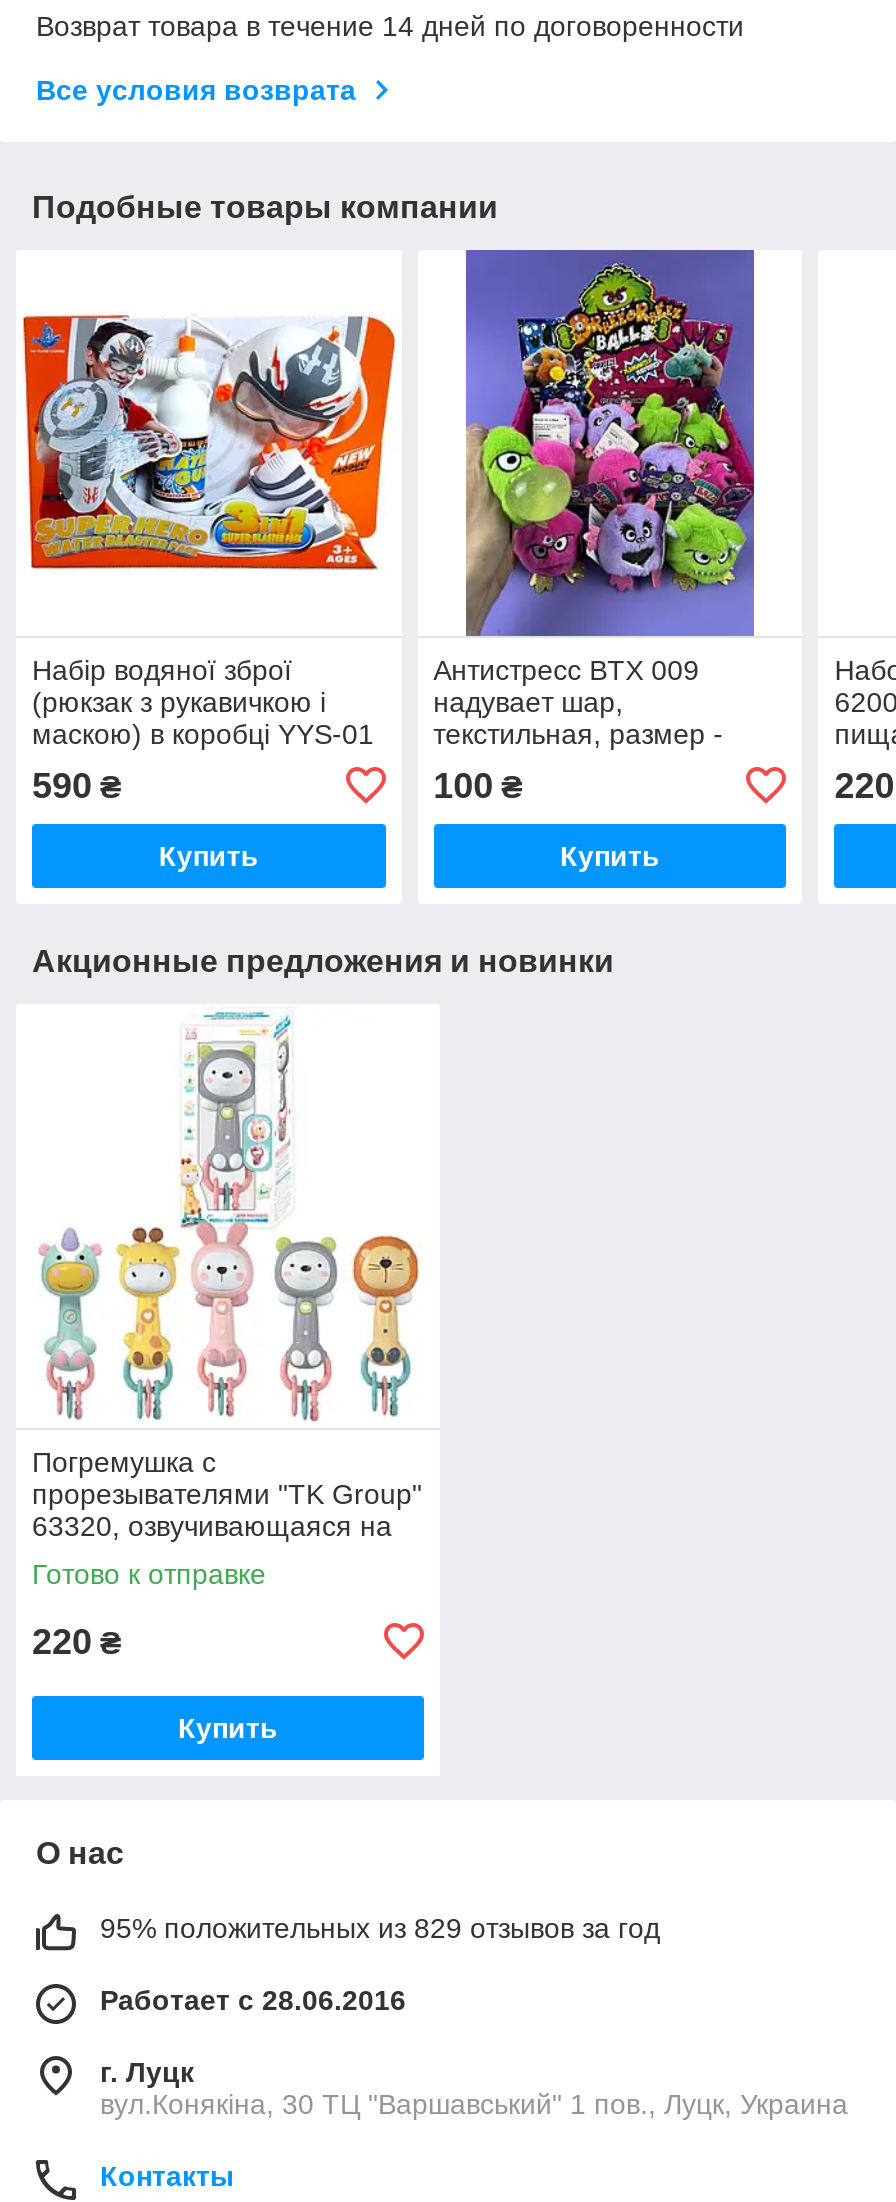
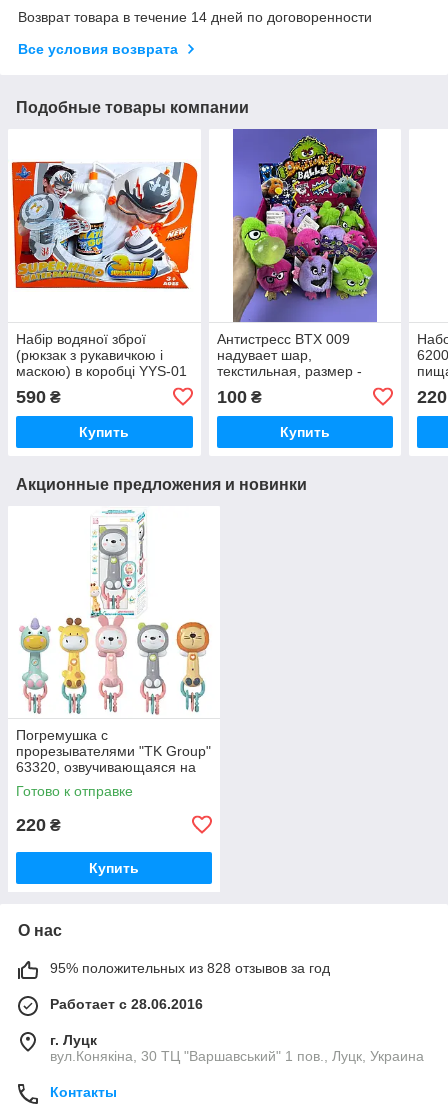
- 95% положительных из 829 отзывов за год
+ 95% положительных из 828 отзывов за год
